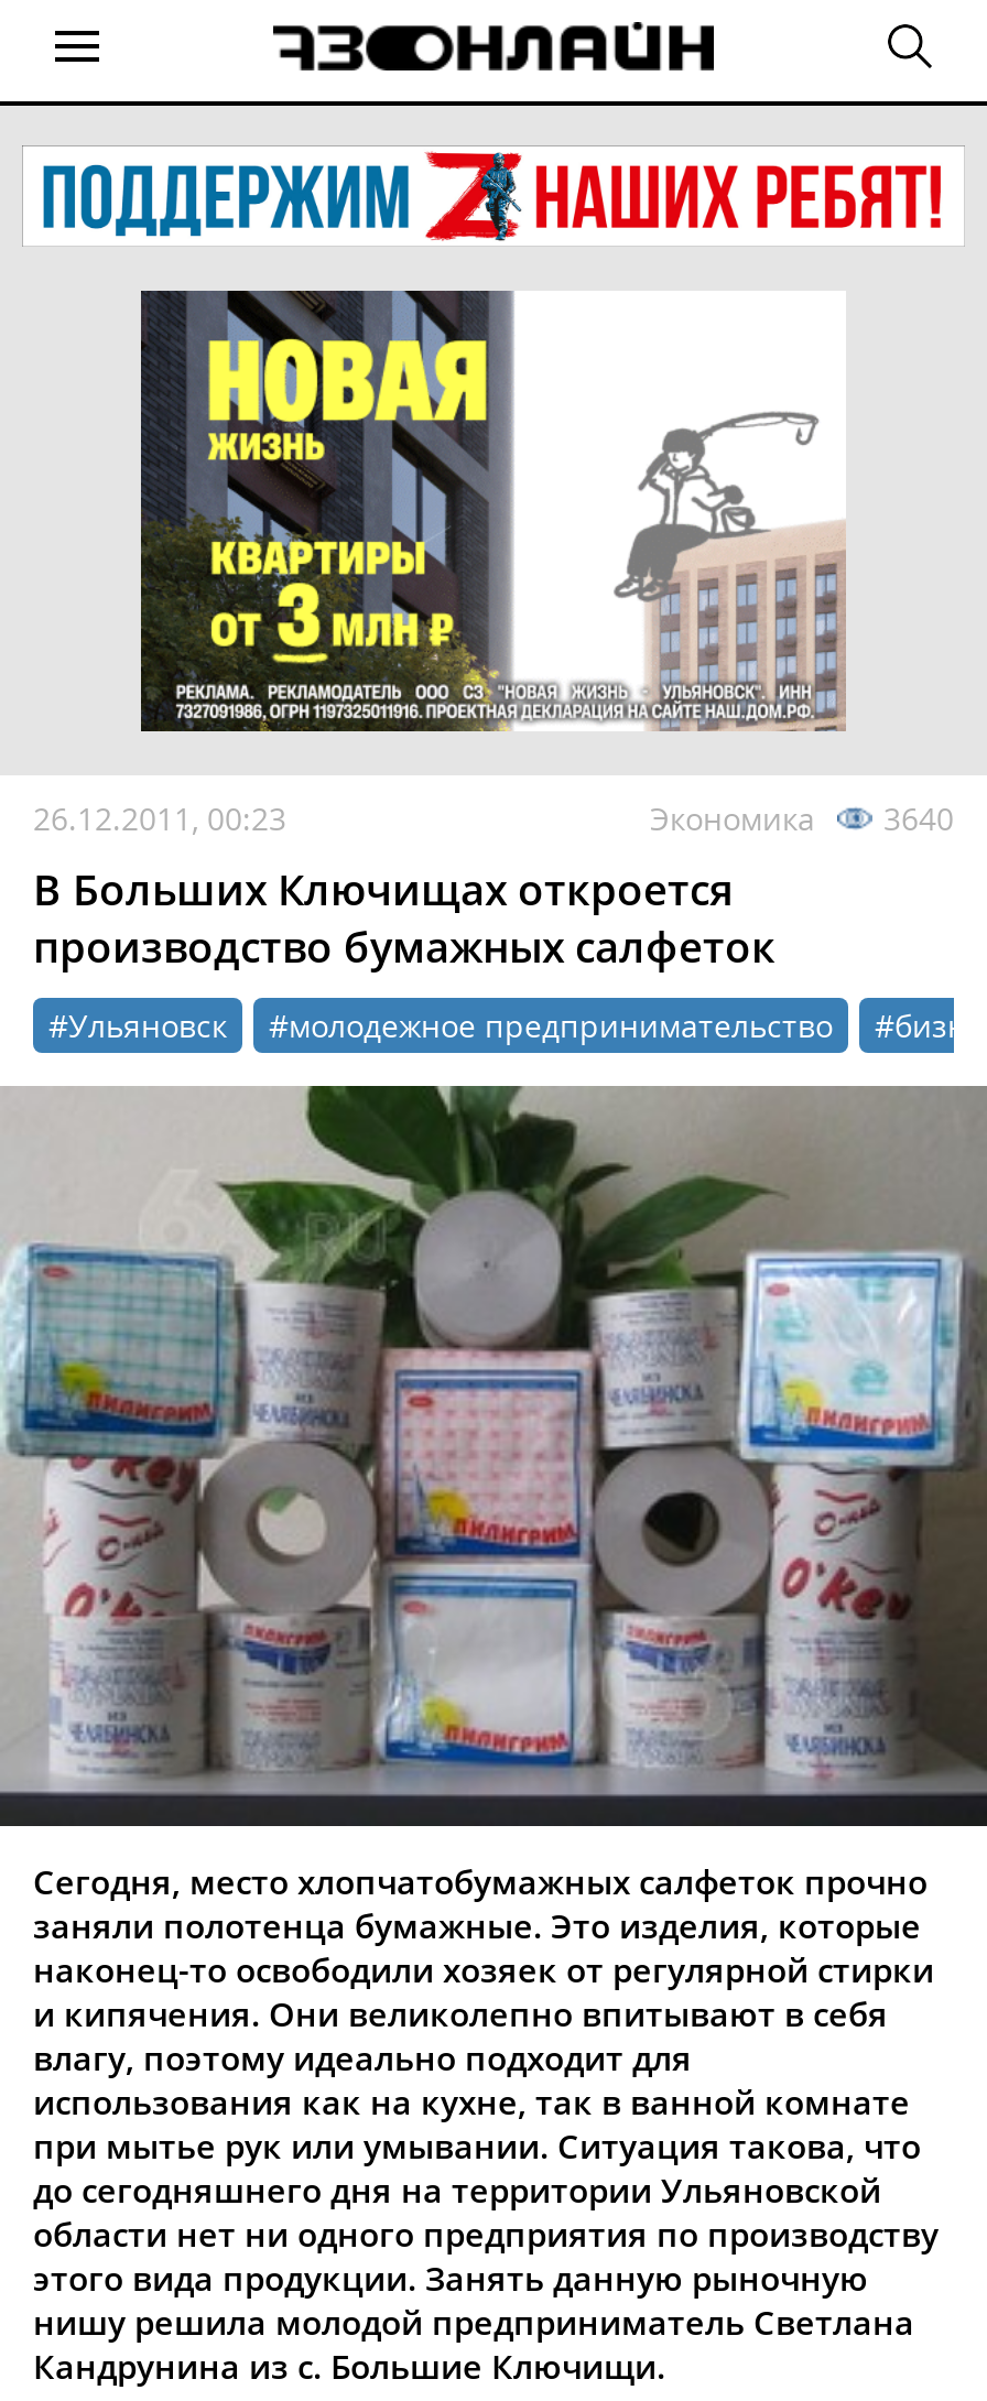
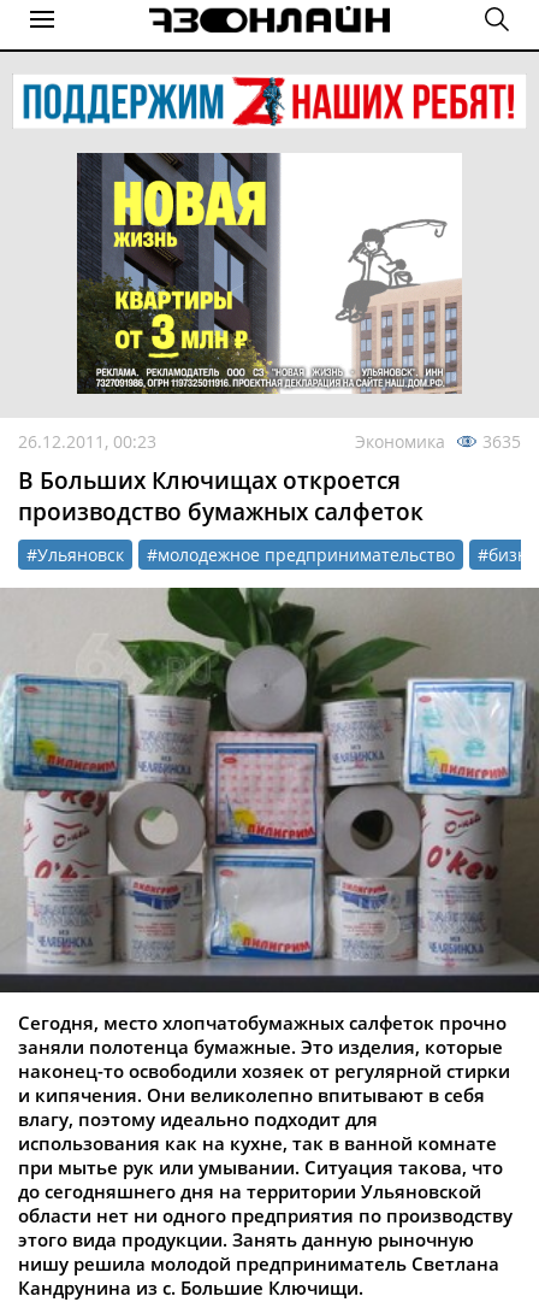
- Экономика 3640
+ Экономика 3635
